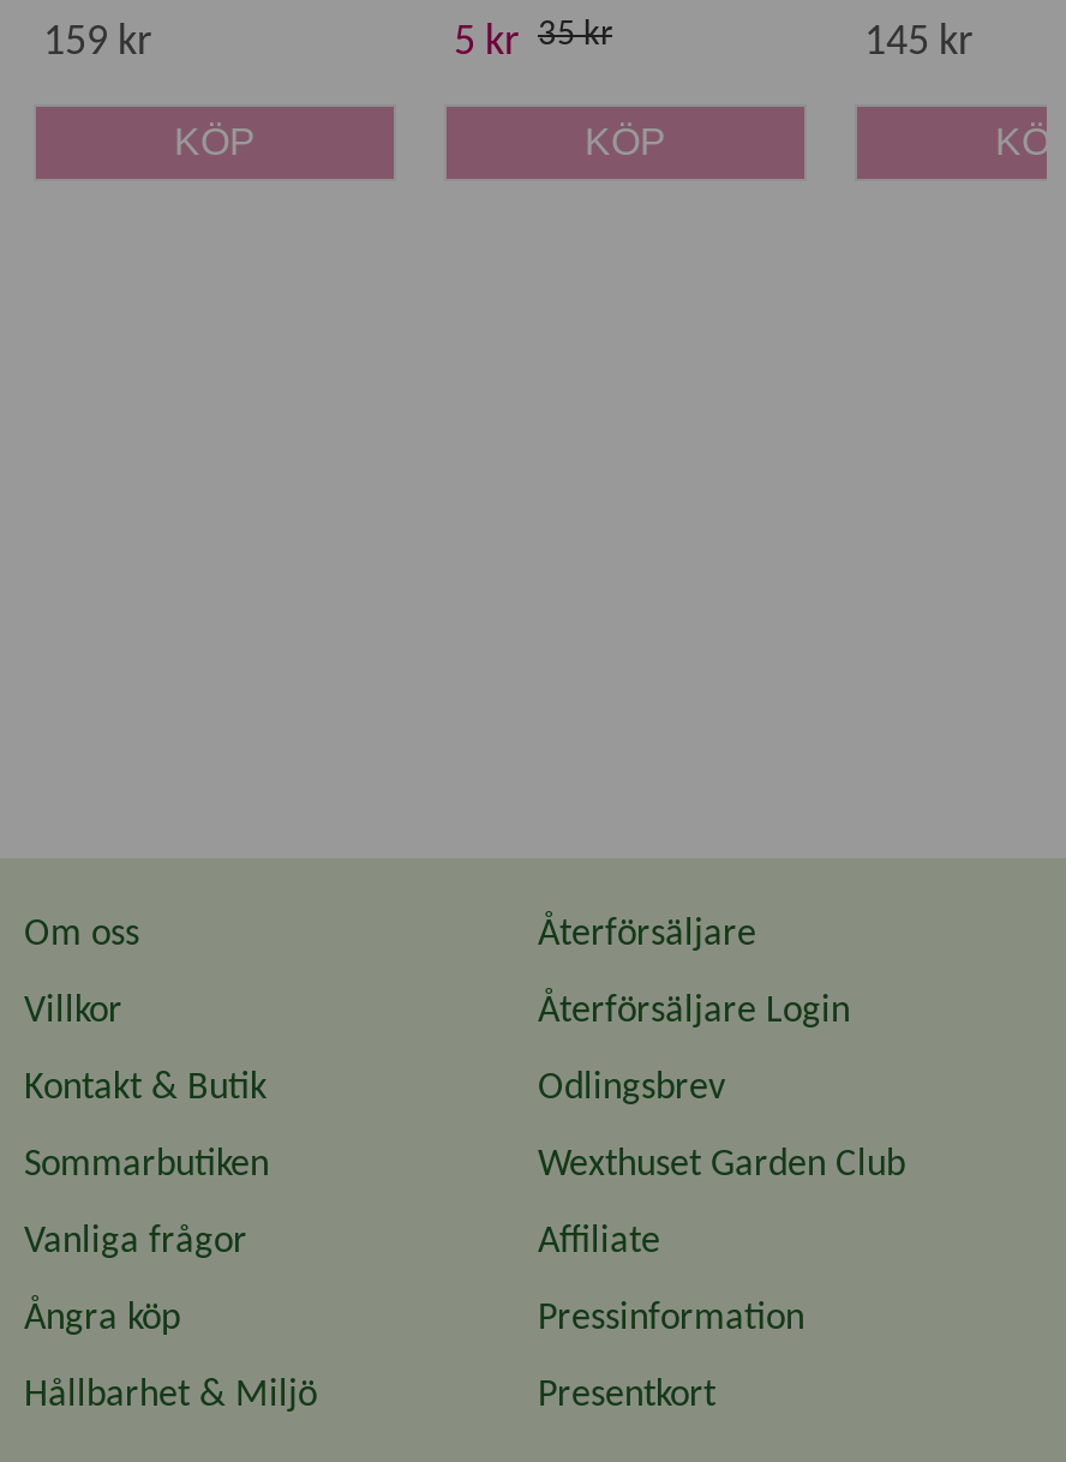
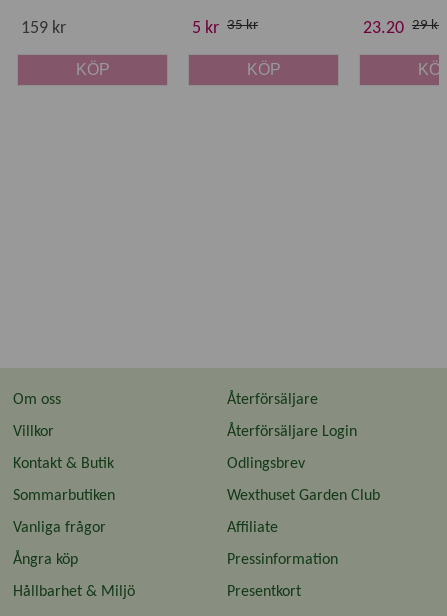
- 145 kr
+ 23.20 29 kr
